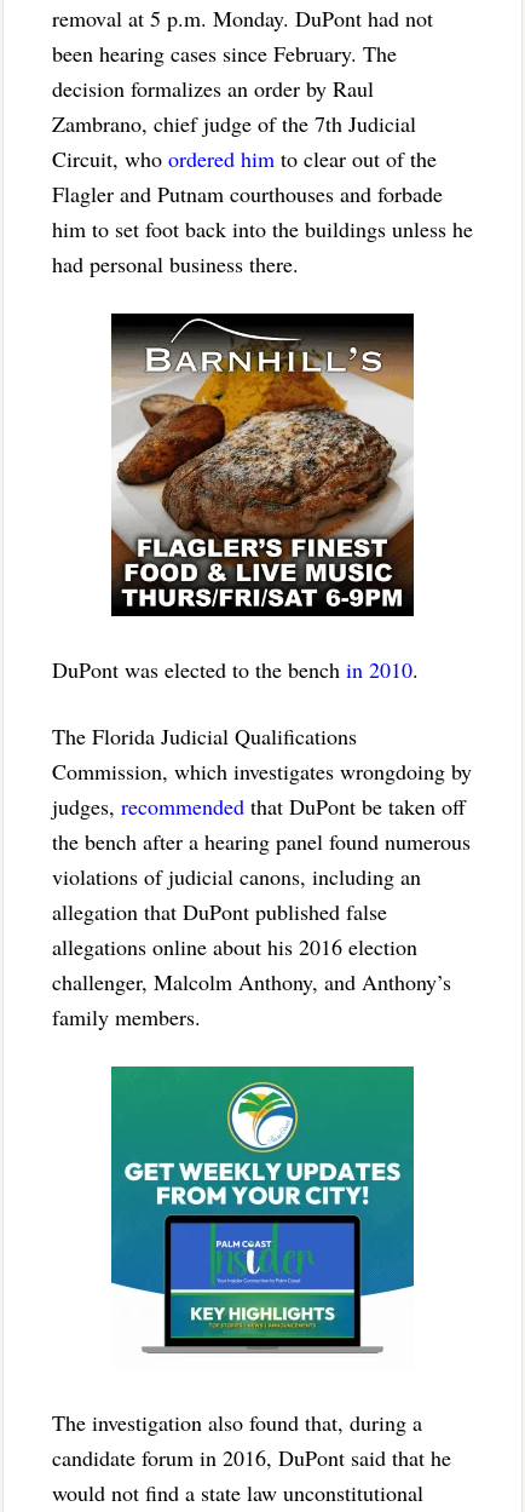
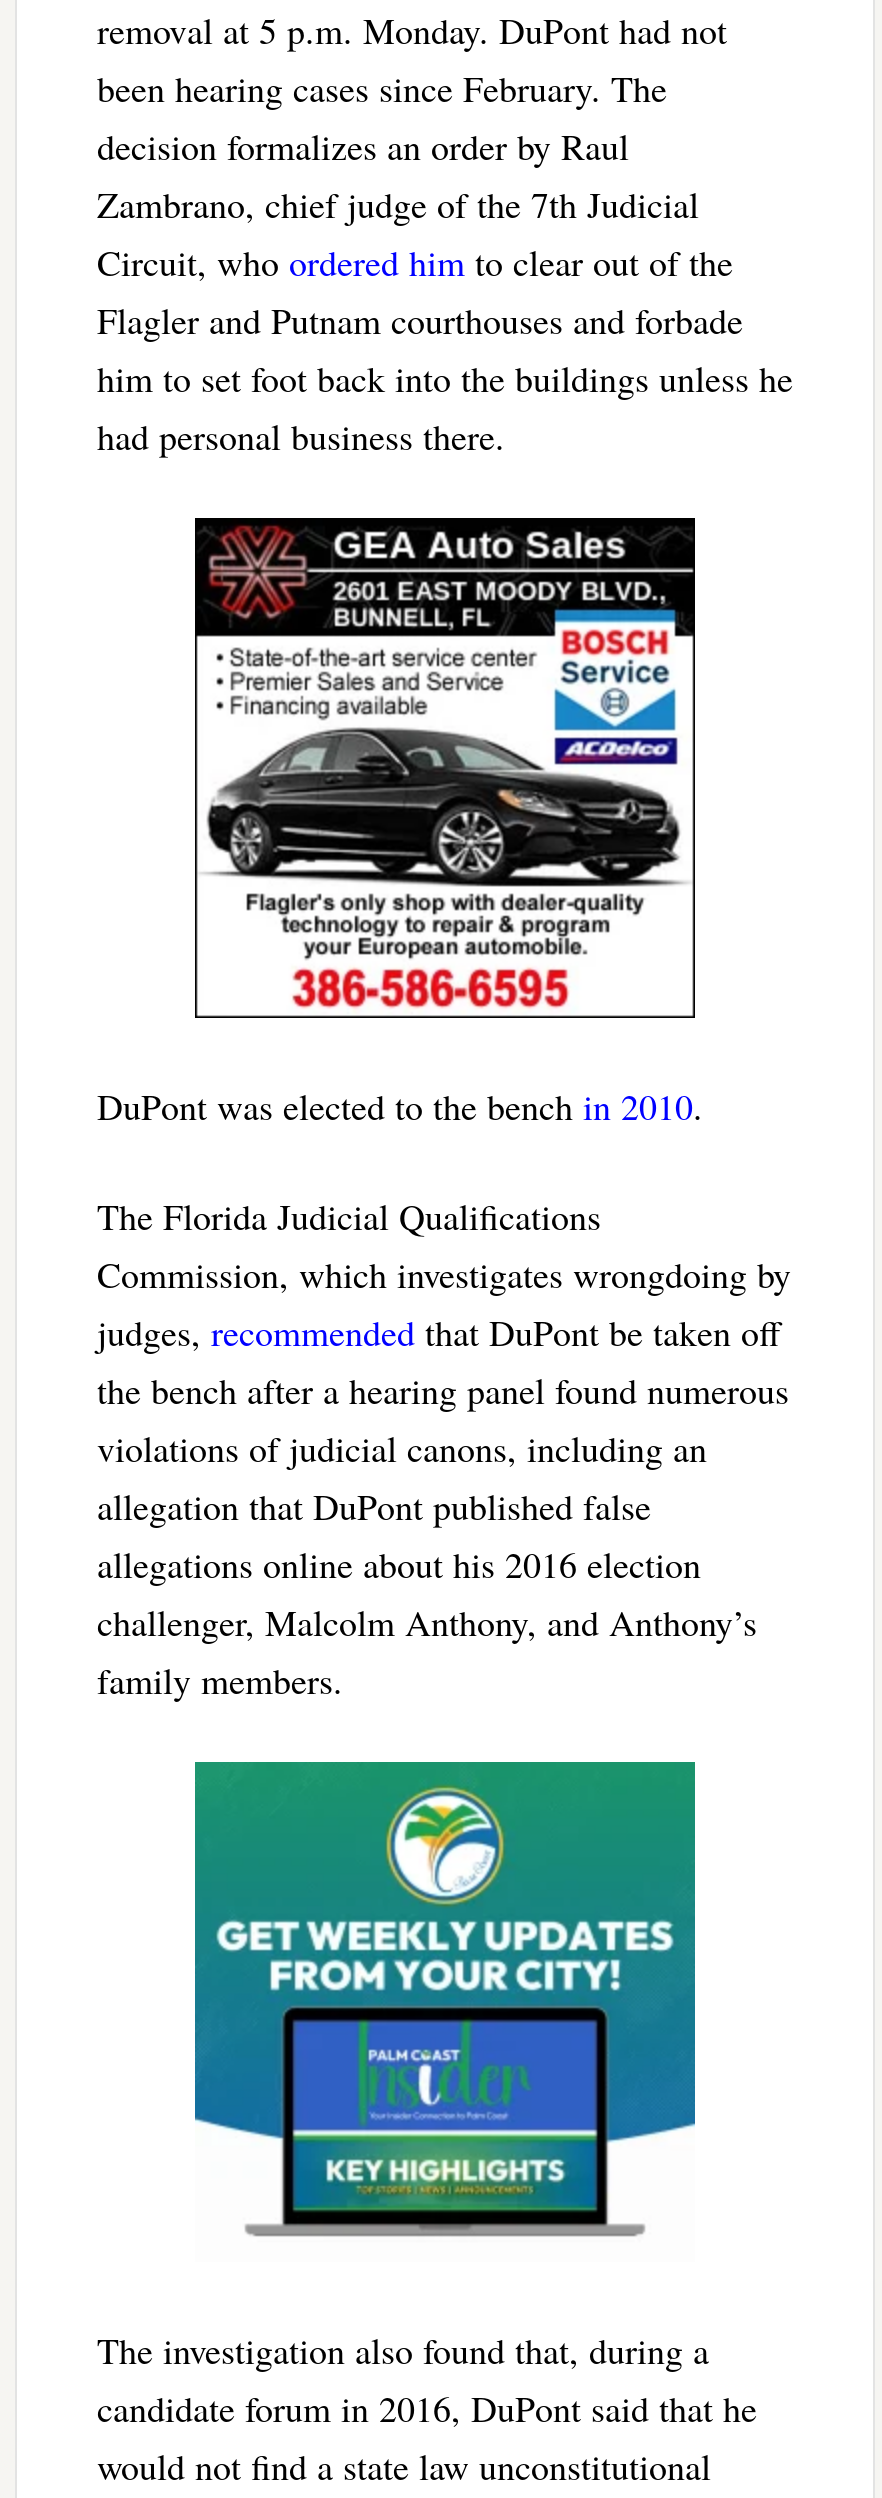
- [image]
+ [image]
